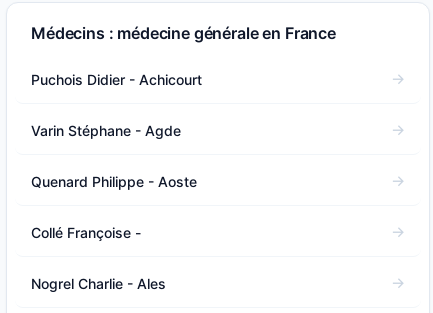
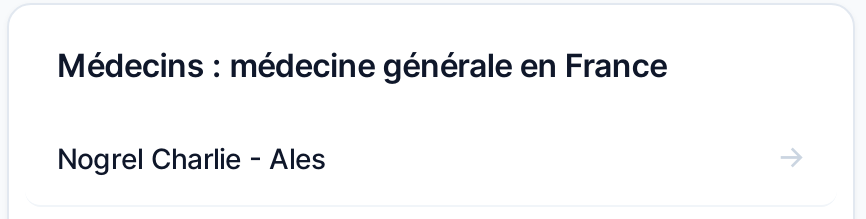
- Puchois Didier - Achicourt
- Varin Stéphane - Agde
- Quenard Philippe - Aoste
- Collé Françoise -
